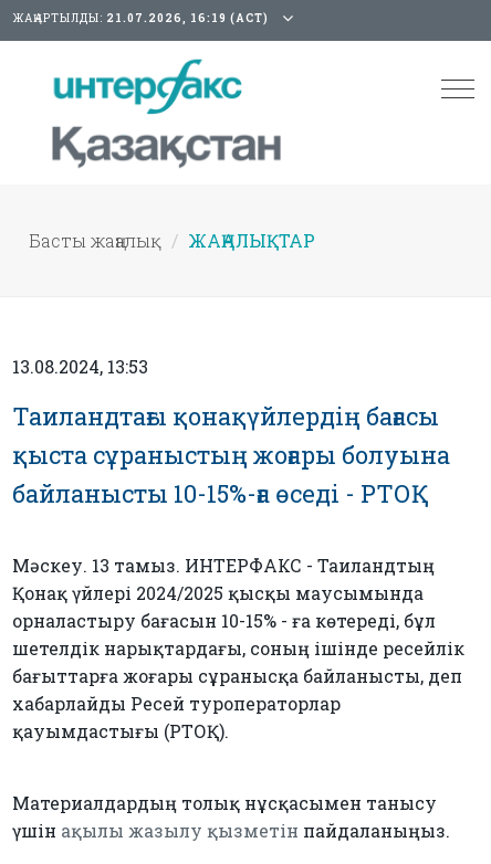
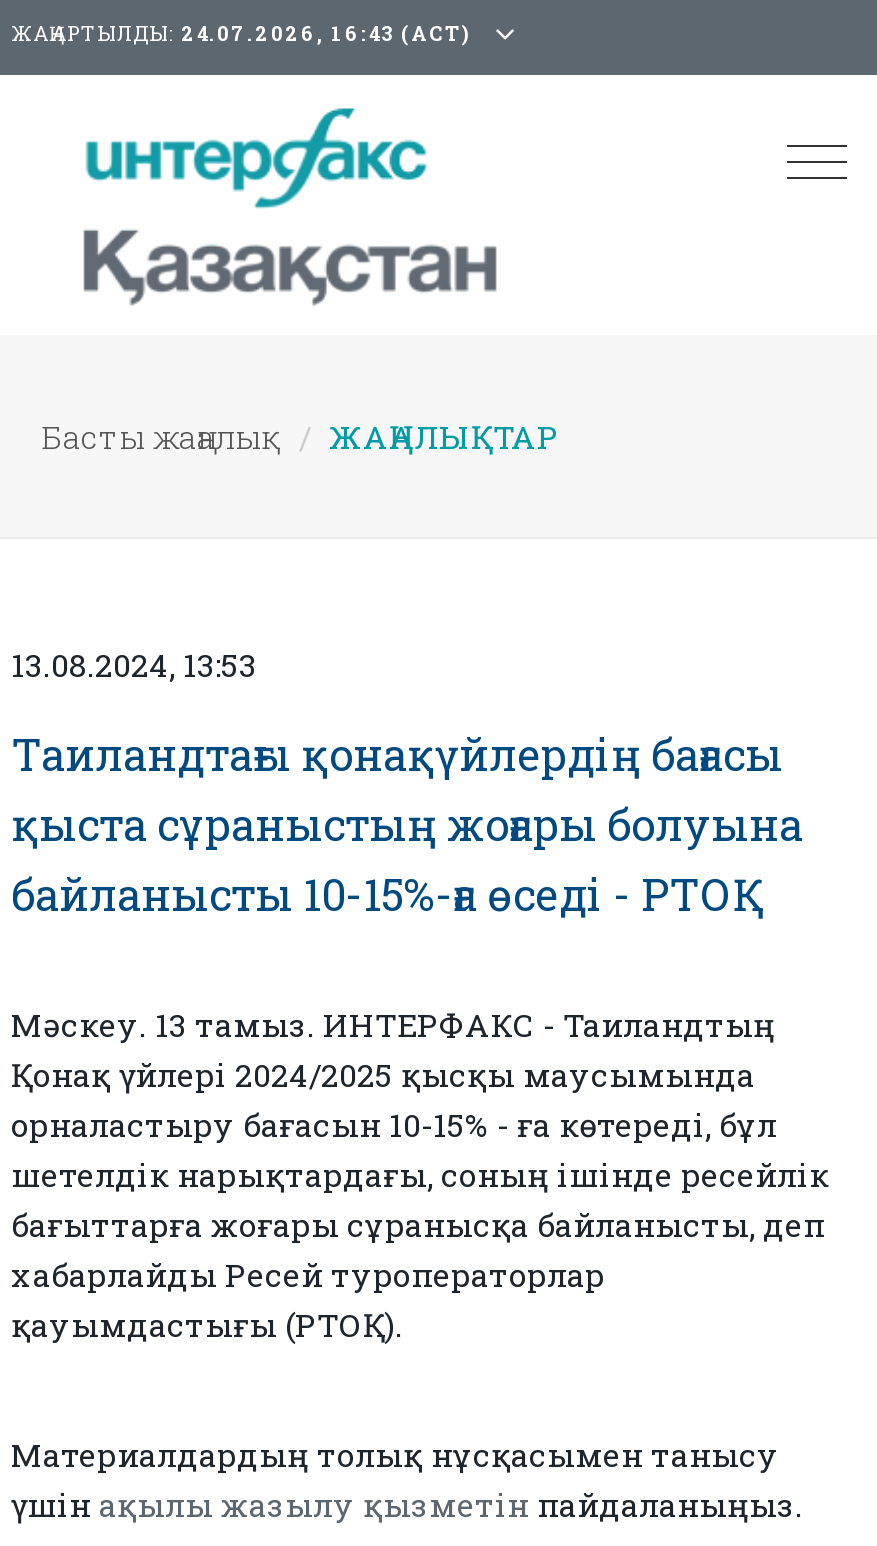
- ЖАҢАРТЫЛДЫ: 21.07.2026, 16:19 (АСТ)
+ ЖАҢАРТЫЛДЫ: 24.07.2026, 16:43 (АСТ)
